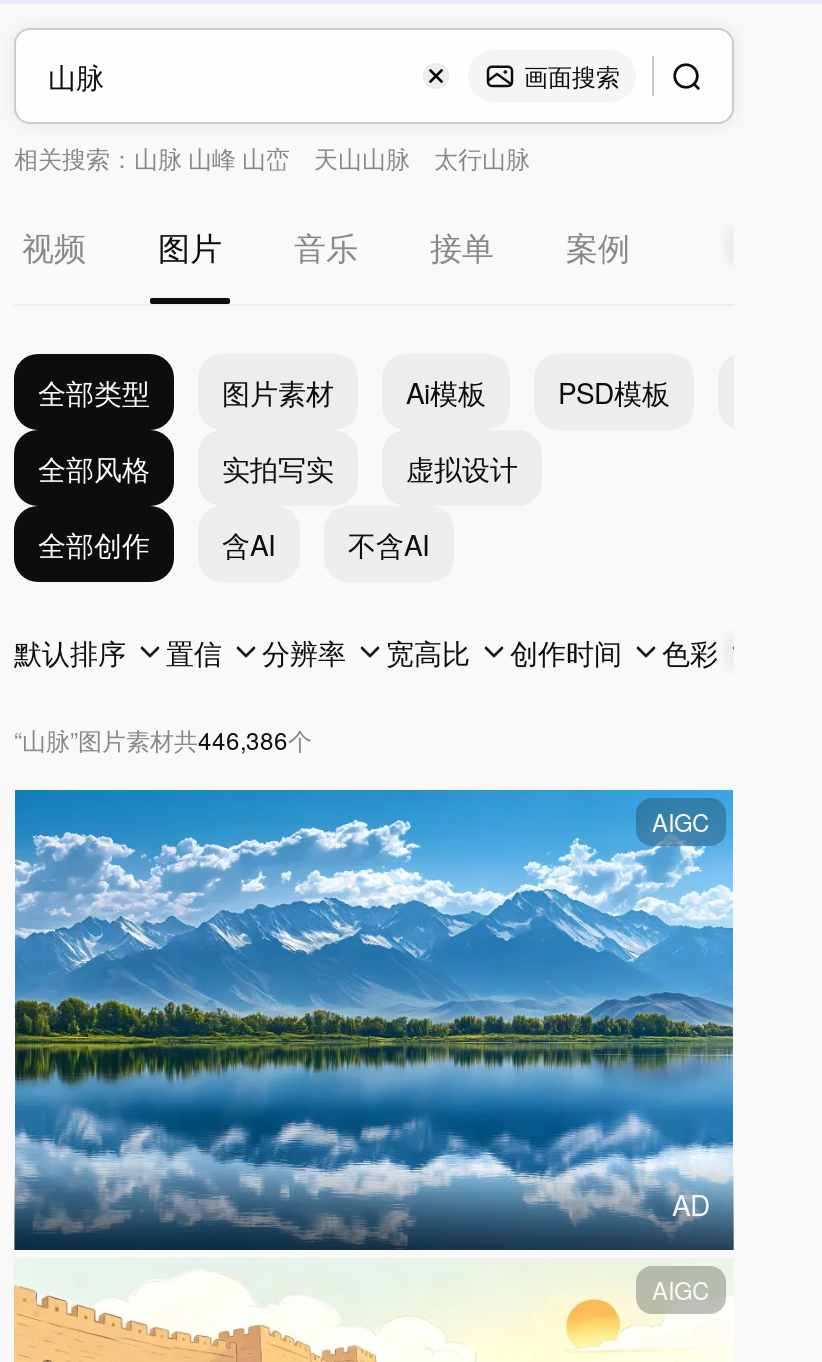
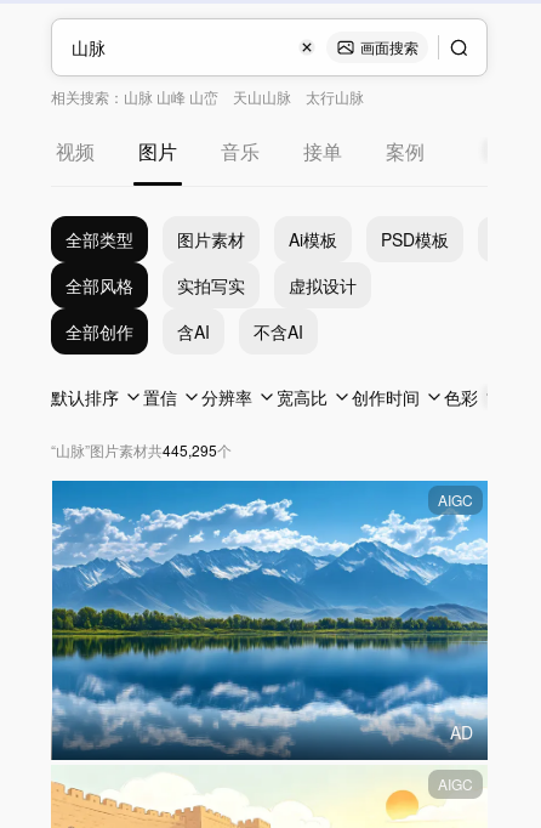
- “山脉”图片素材共446,386个
+ “山脉”图片素材共445,295个
